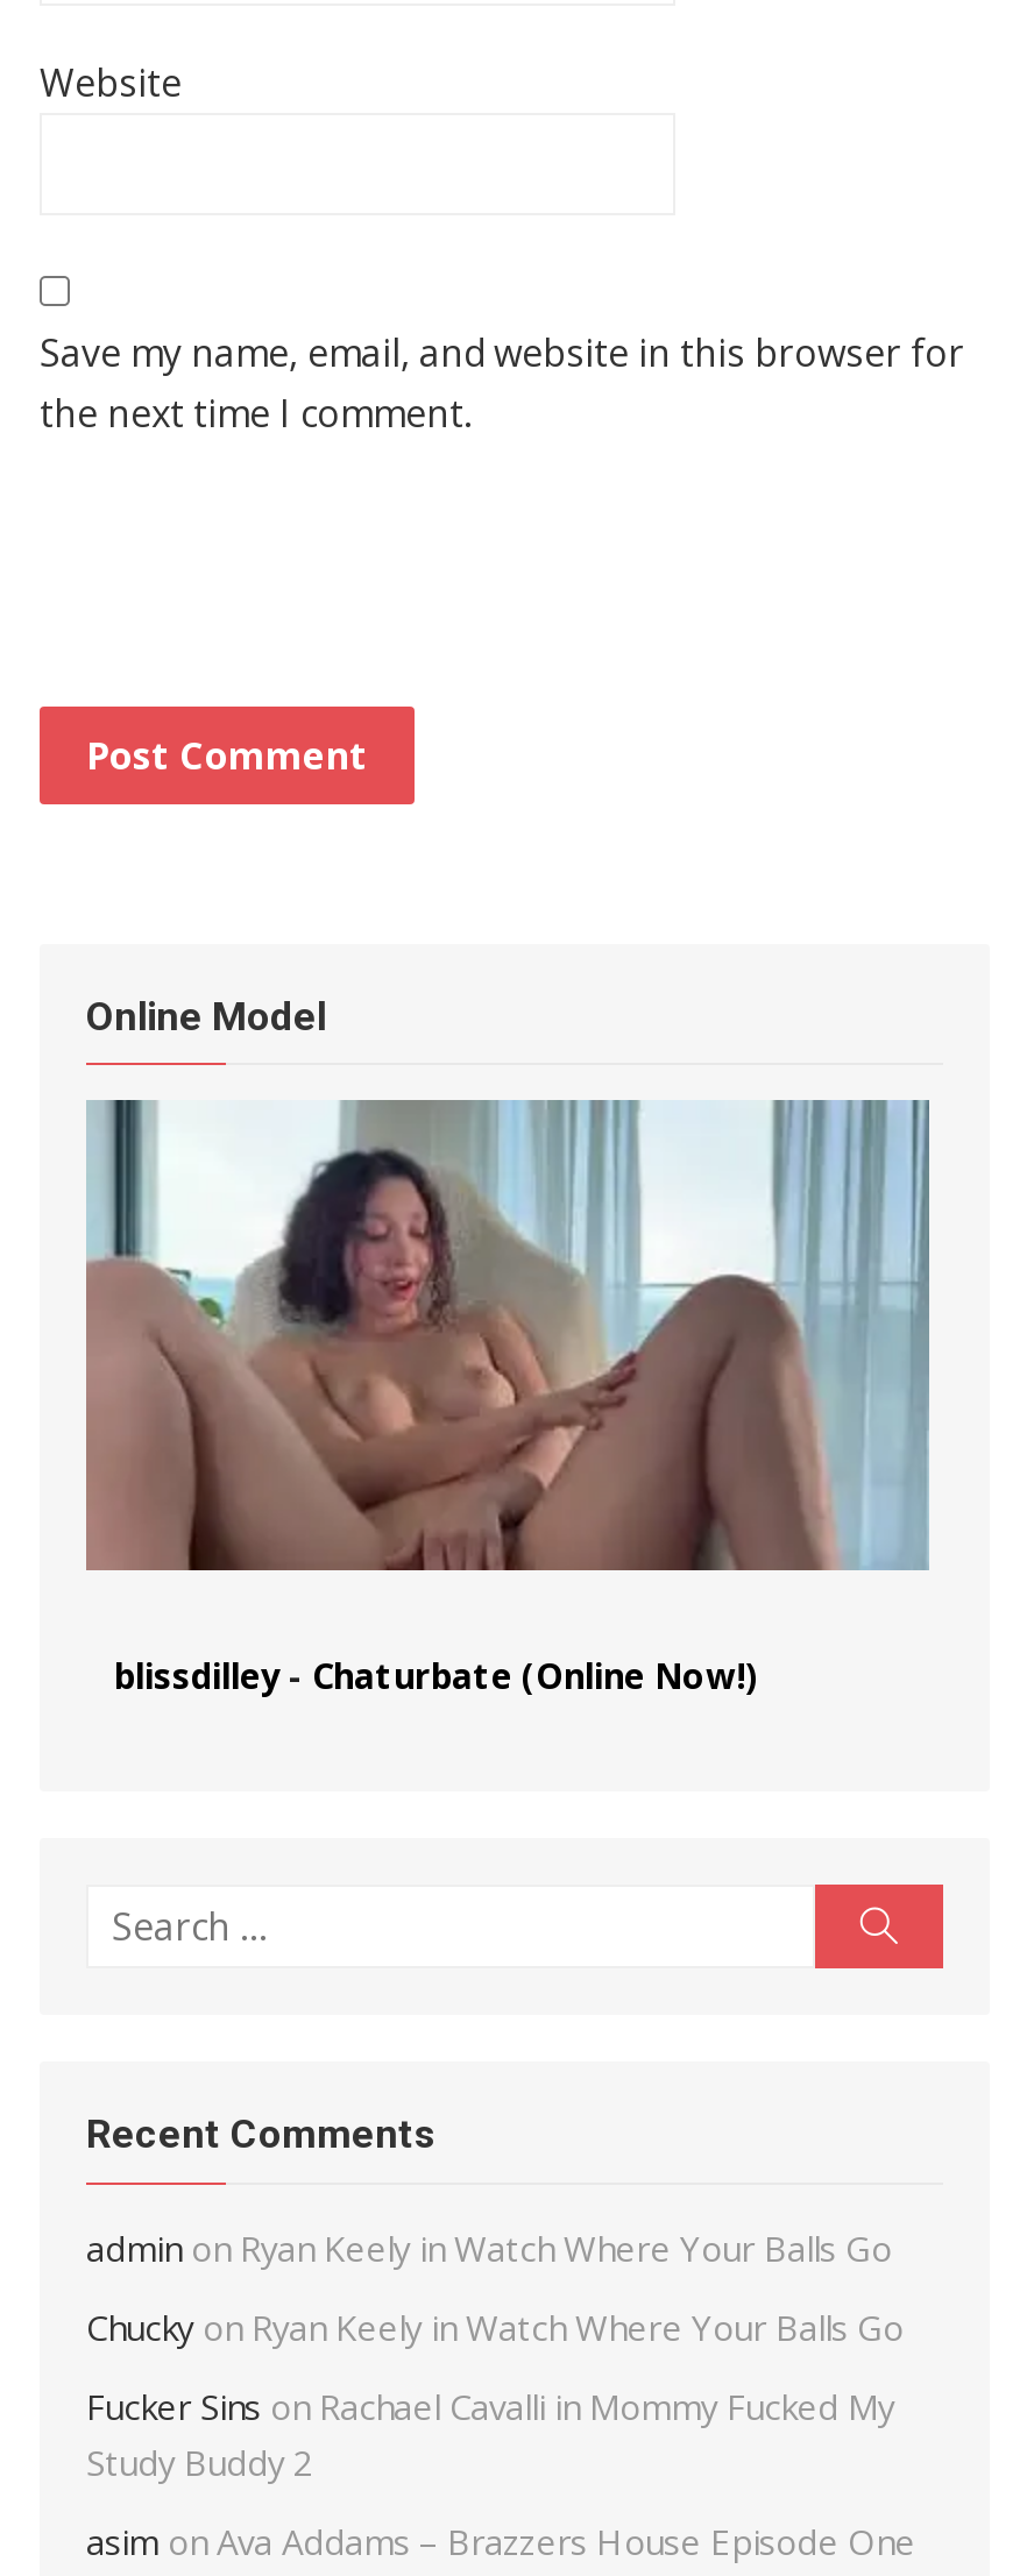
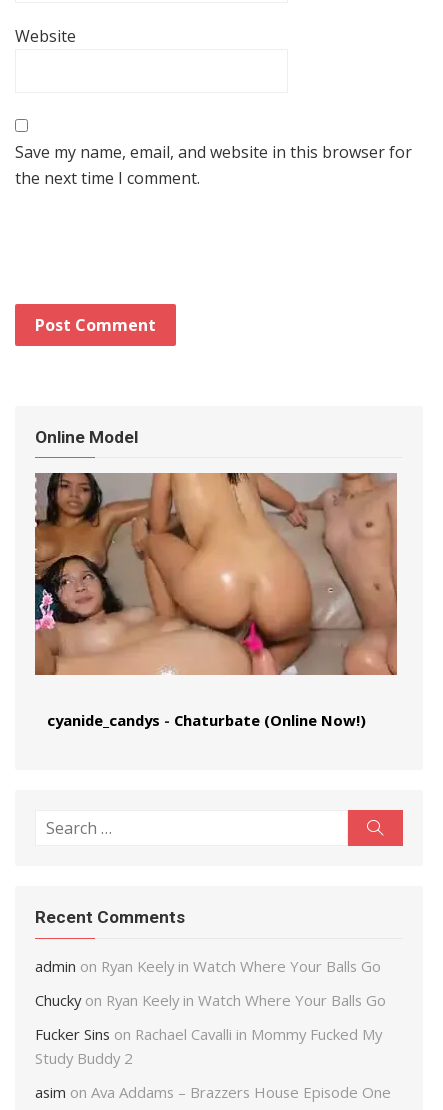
- [image]
- blissdilley - Chaturbate (Online Now!)
+ [image]
+ cyanide_candys - Chaturbate (Online Now!)
